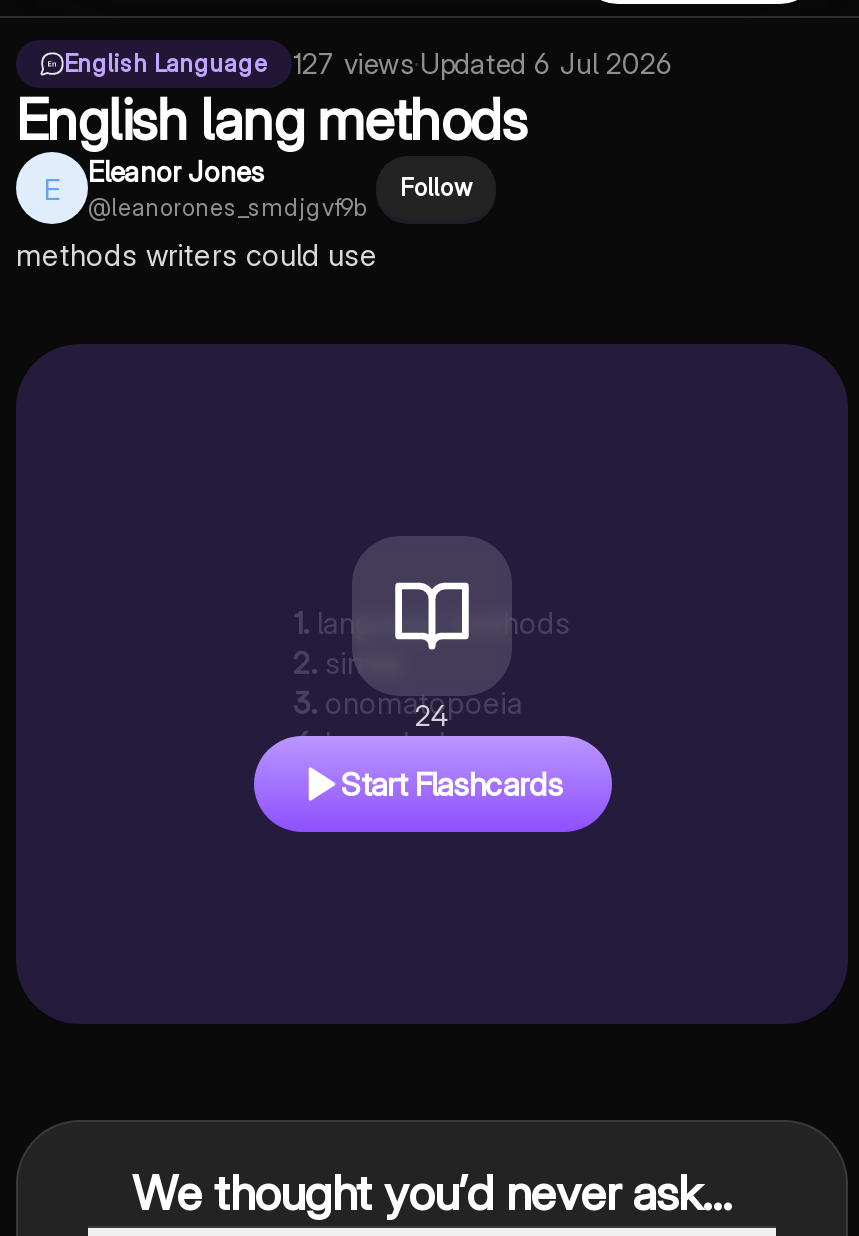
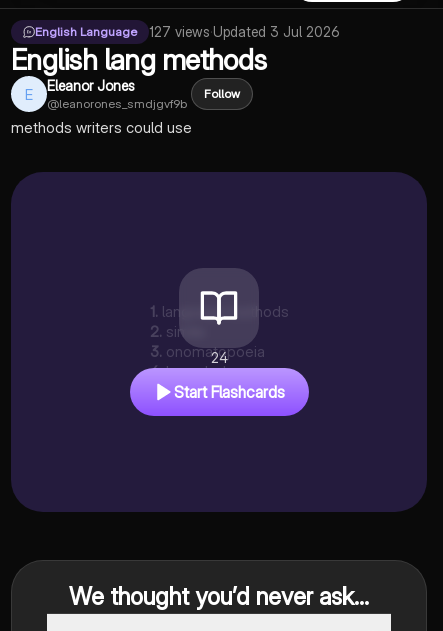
- 127 views·Updated 6 Jul 2026
+ 127 views·Updated 3 Jul 2026
